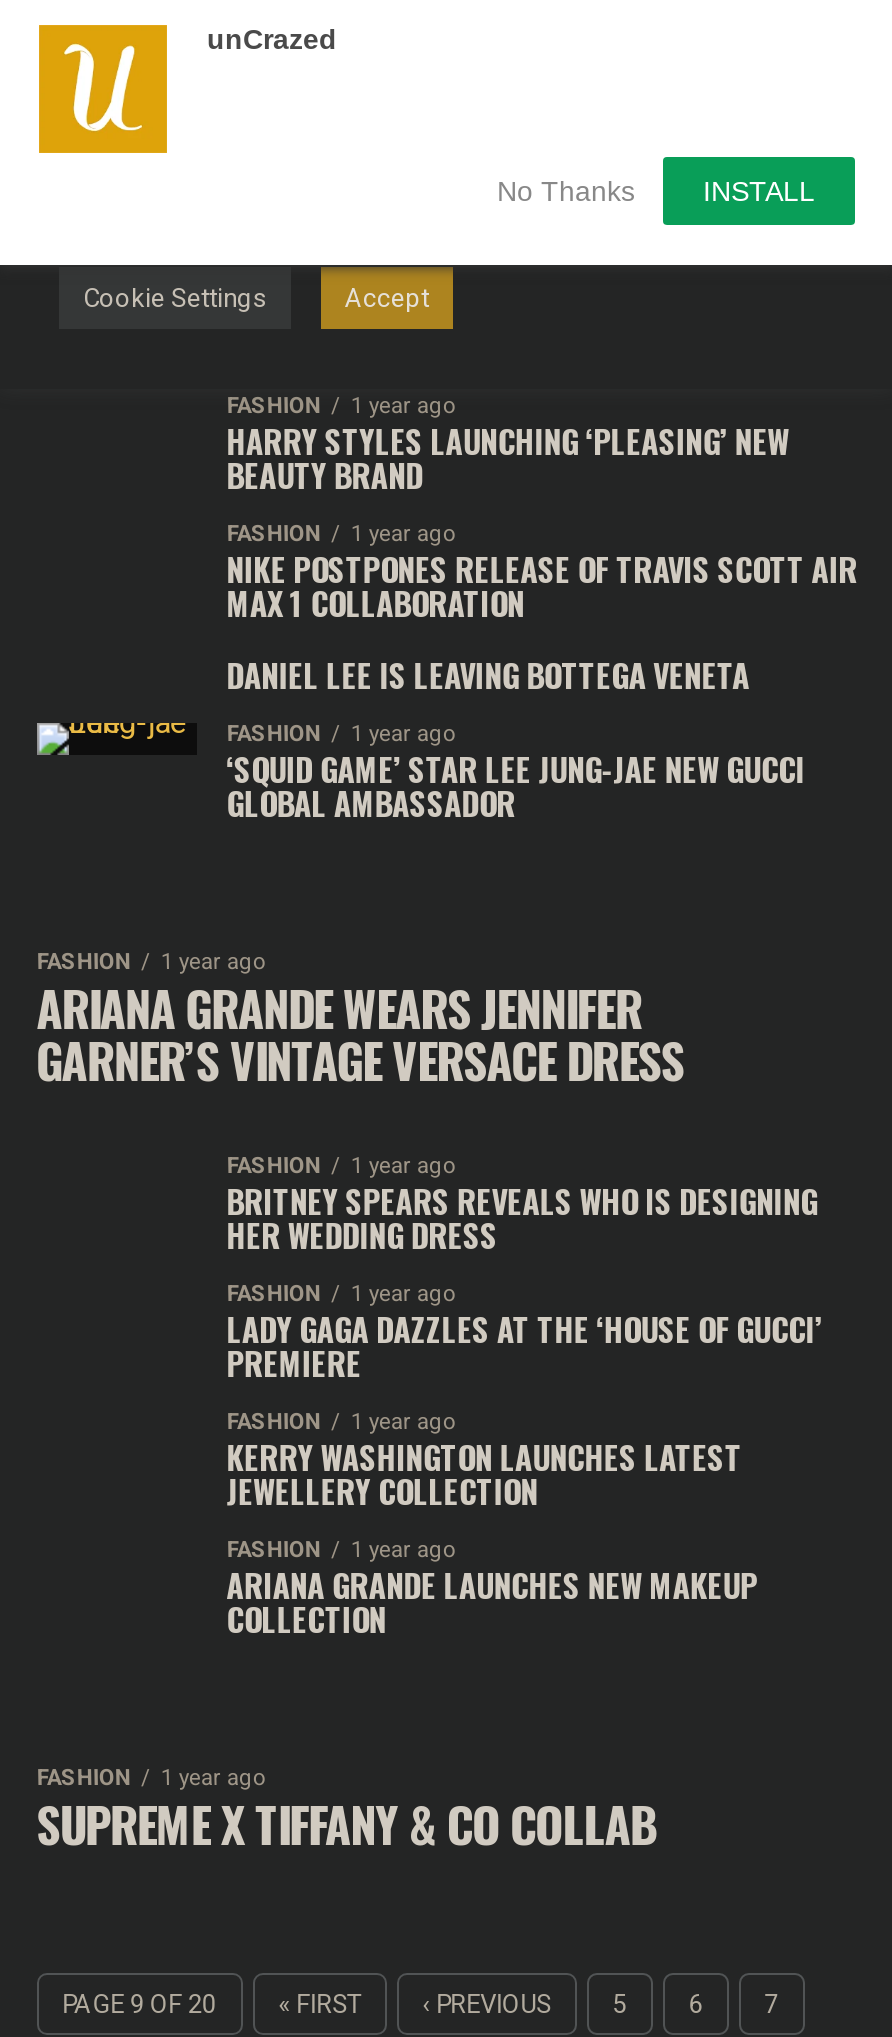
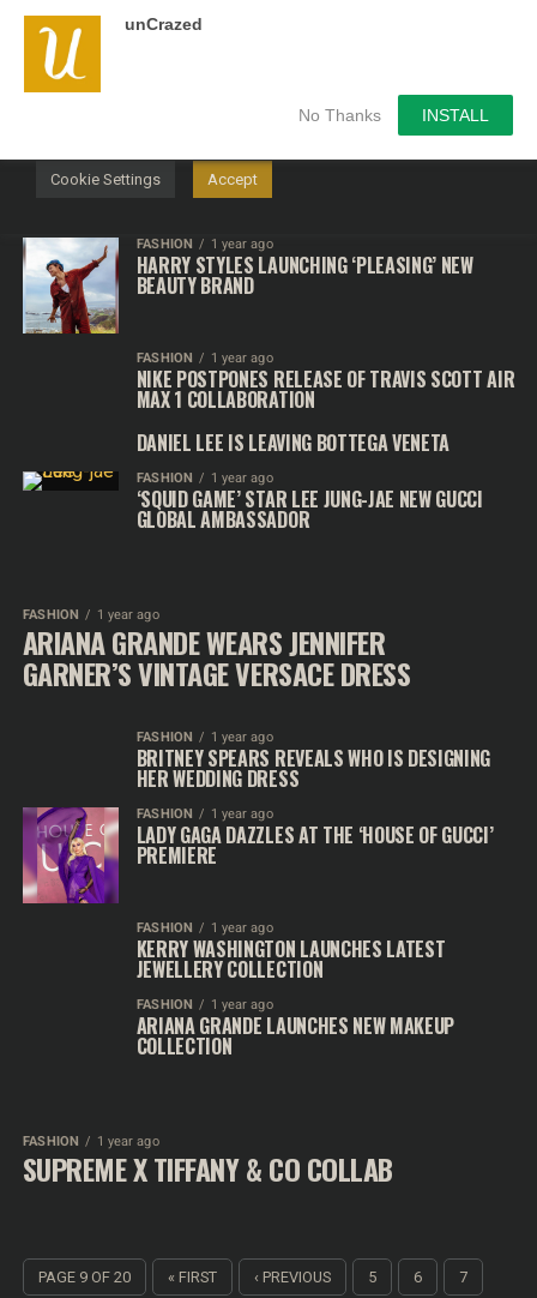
+ [image]

+ [image]
